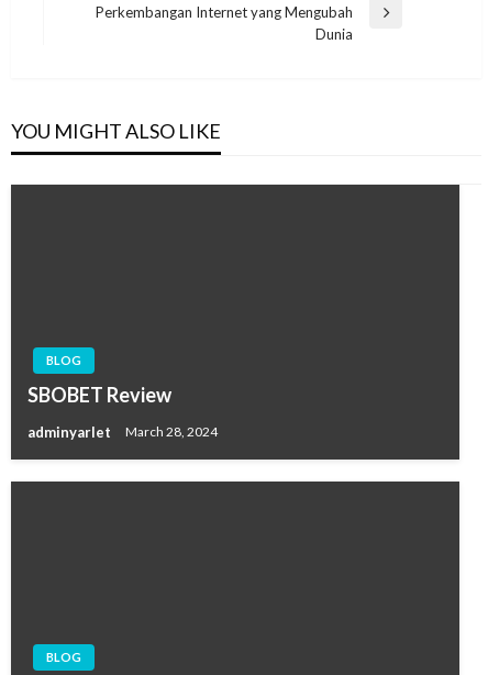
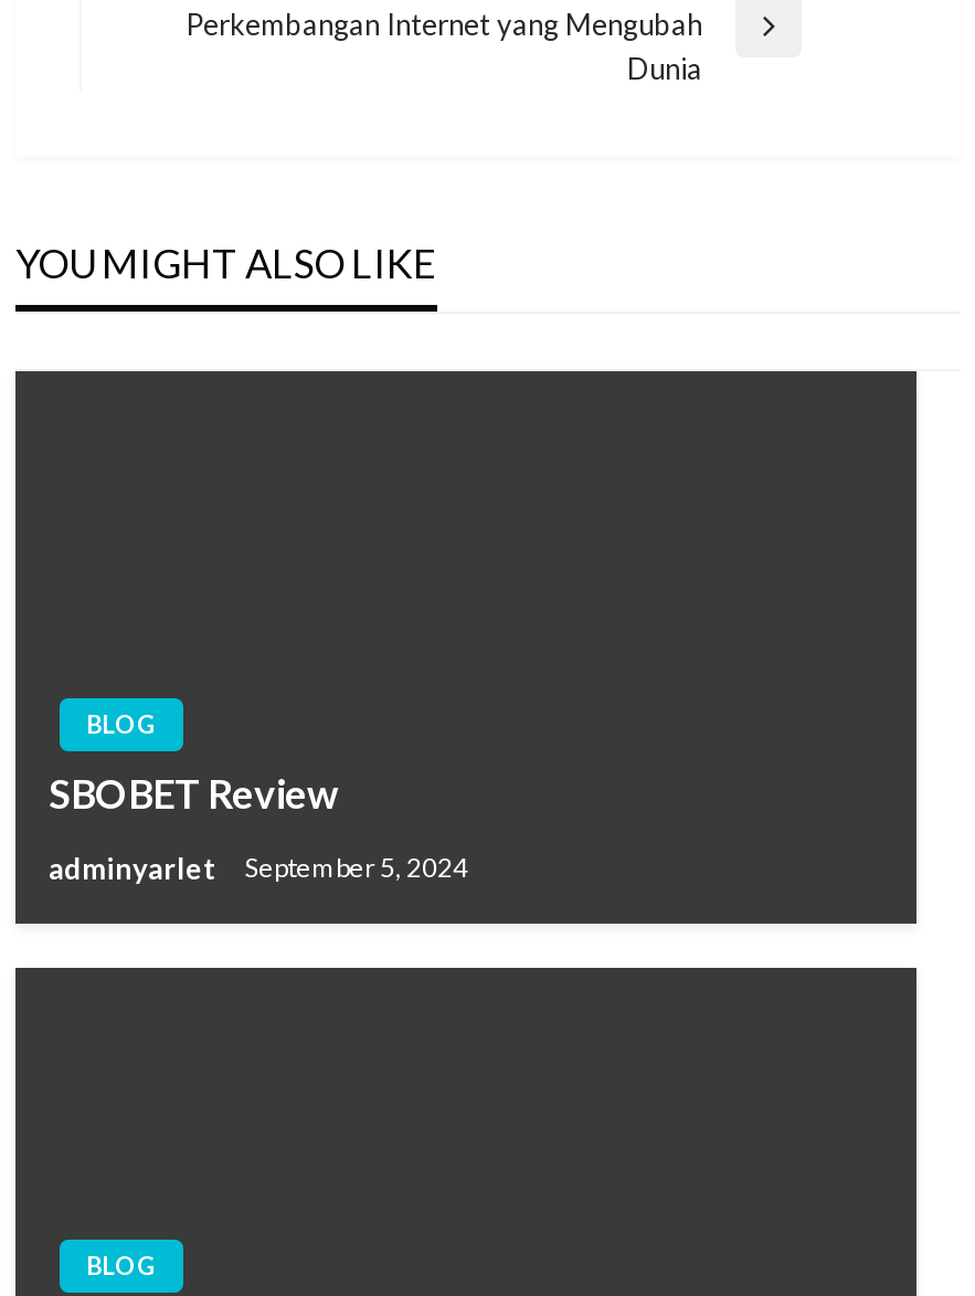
- adminyarlet March 28, 2024
+ adminyarlet September 5, 2024
